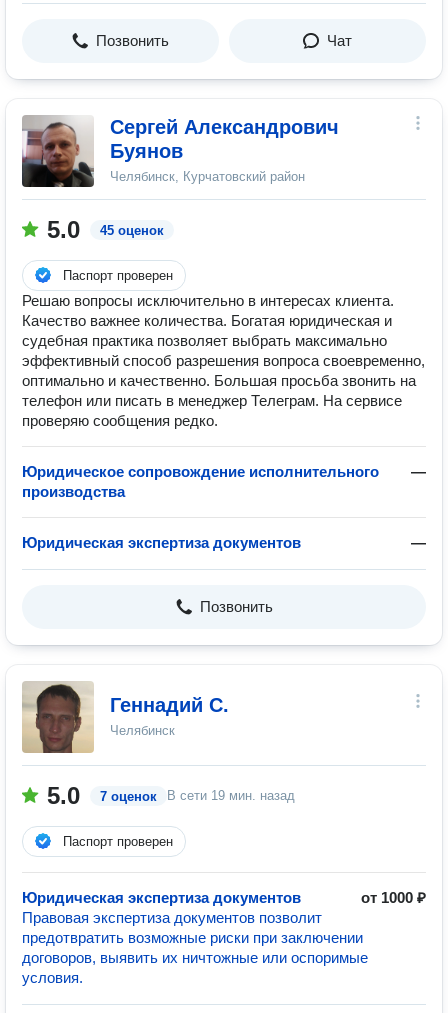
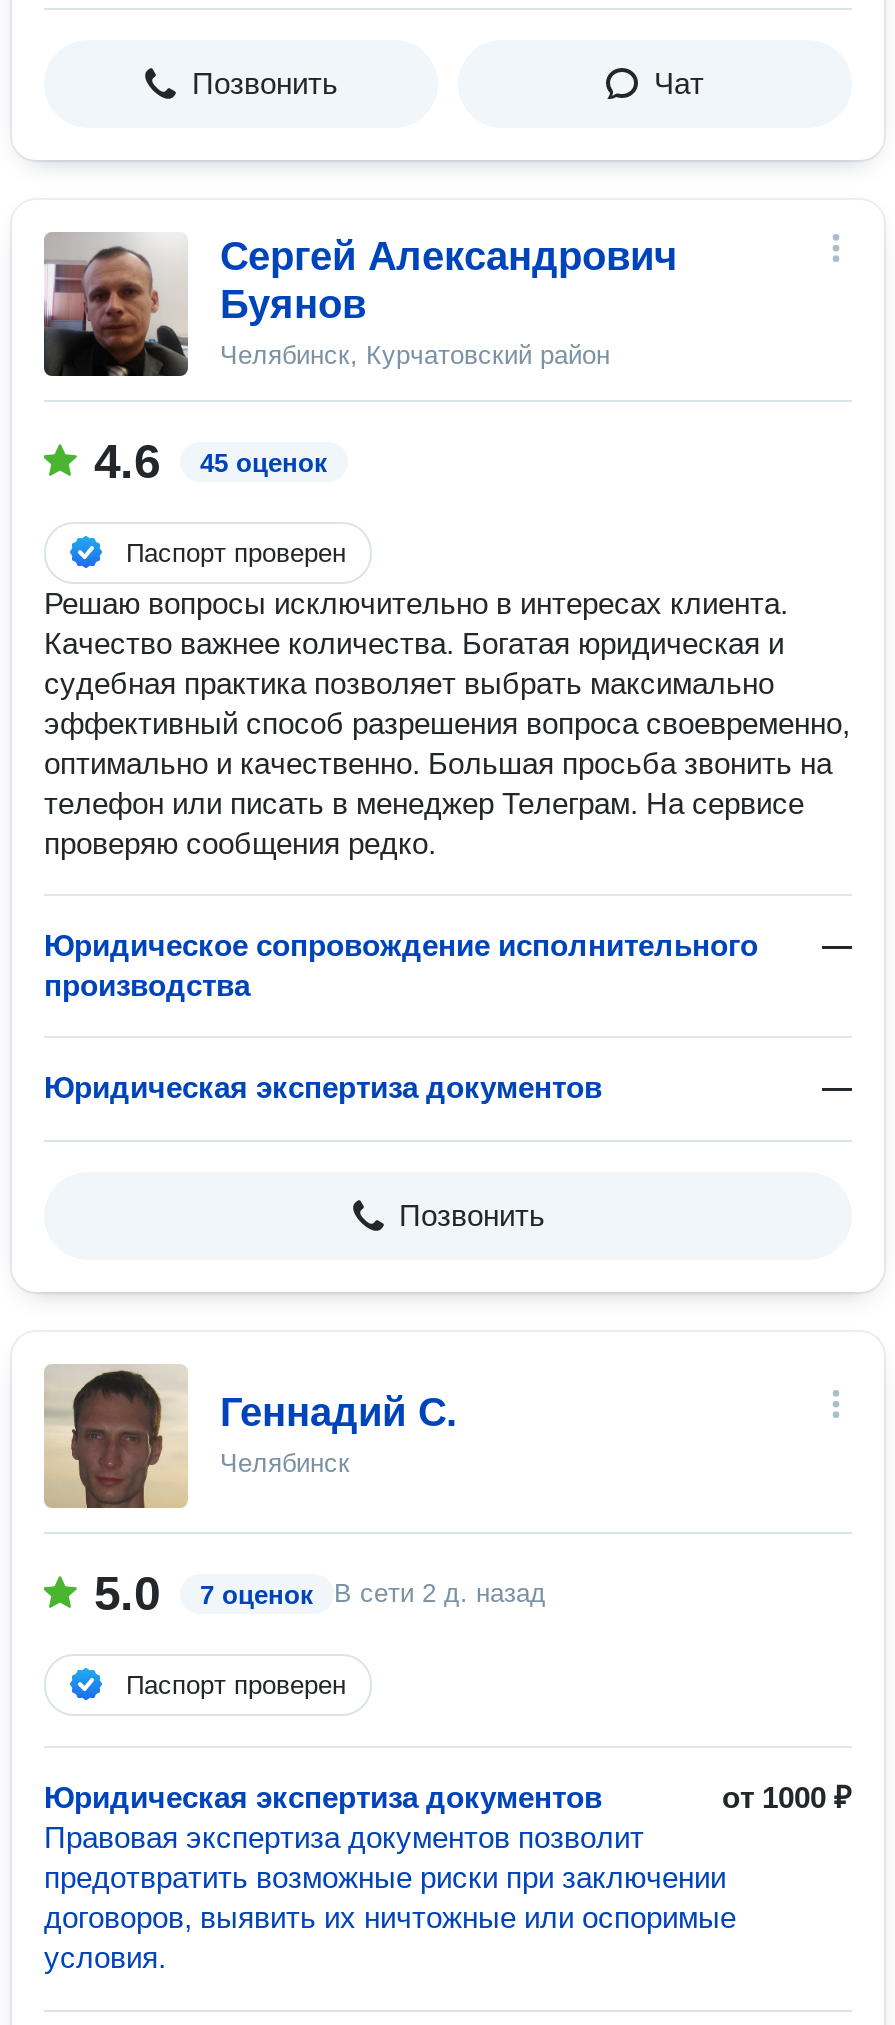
- 5.0 45 оценок
+ 4.6 45 оценок

- В сети 19 мин. назад
+ В сети 2 д. назад
